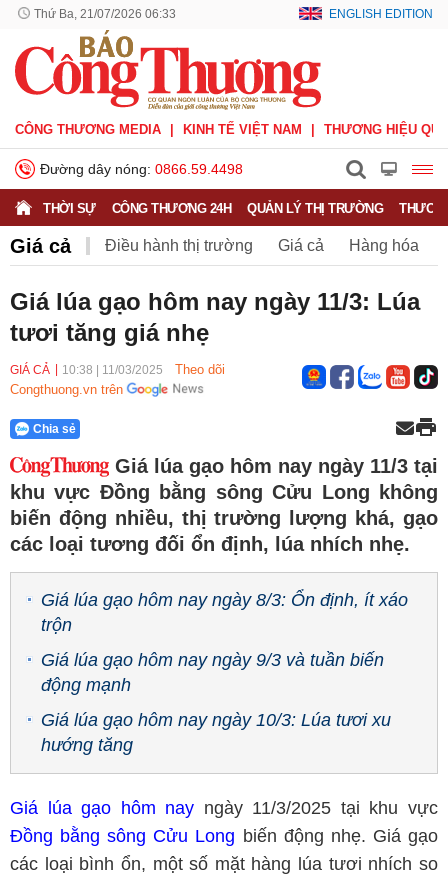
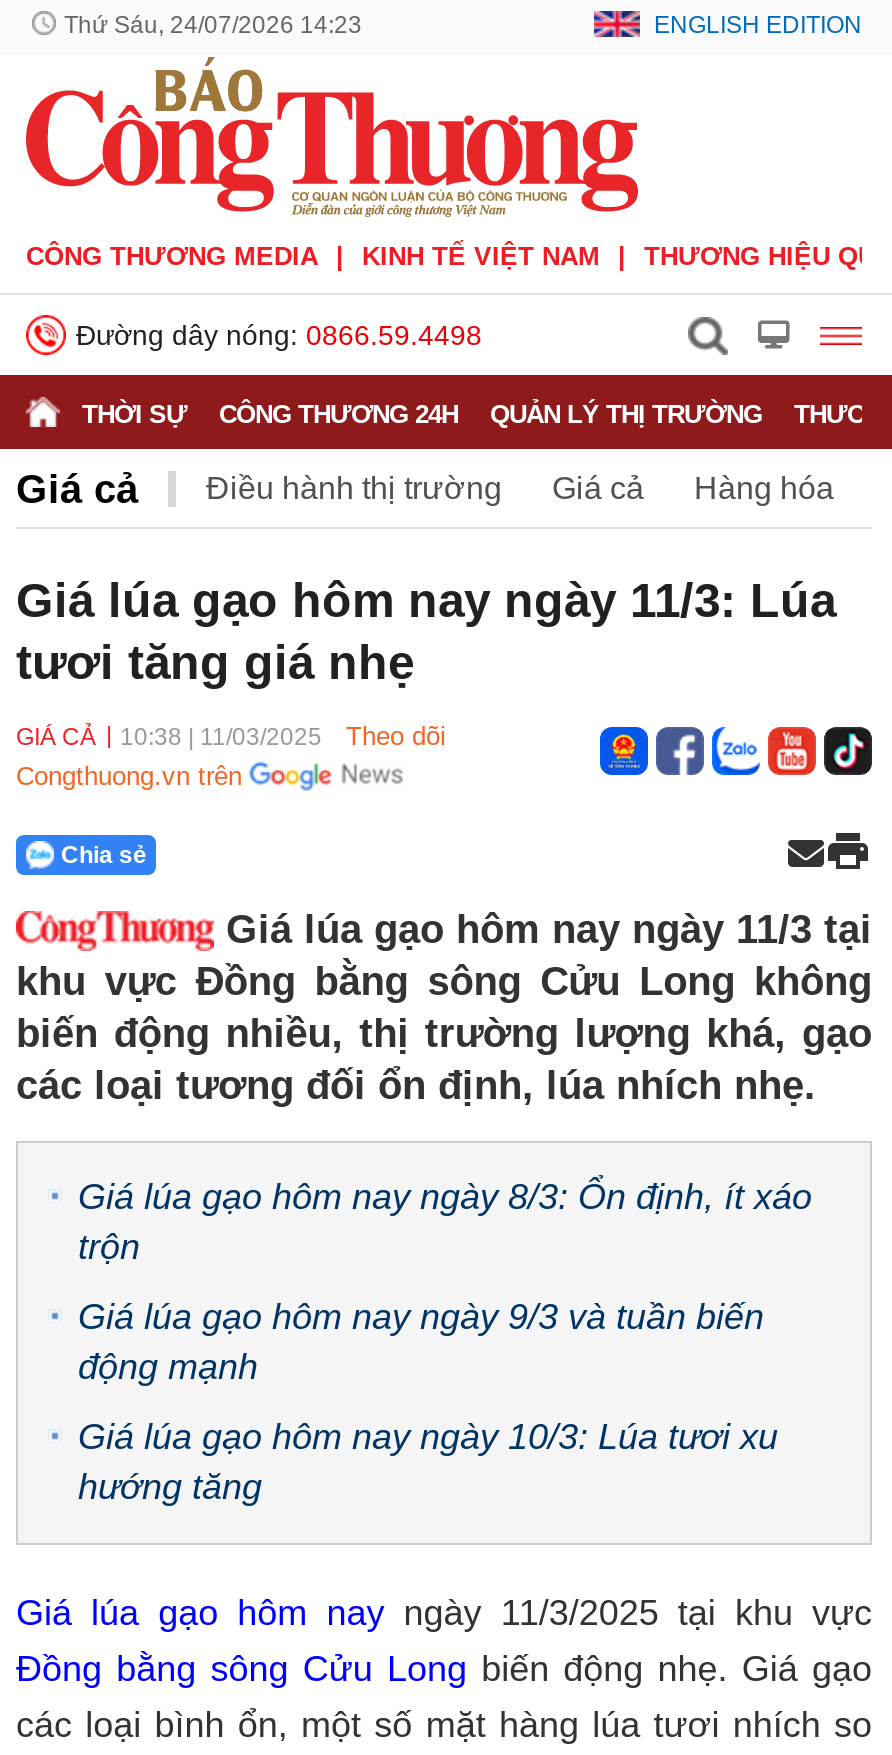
- Thứ Ba, 21/07/2026 06:33
+ Thứ Sáu, 24/07/2026 14:23
